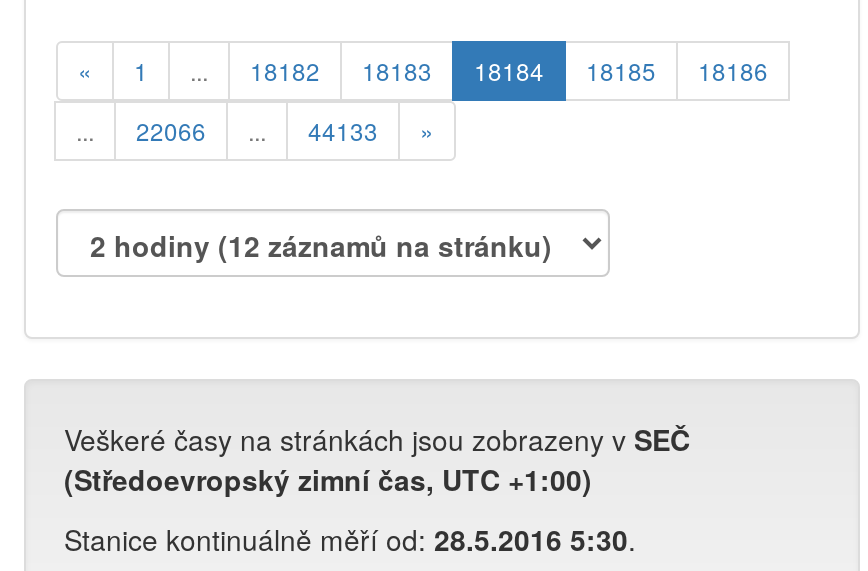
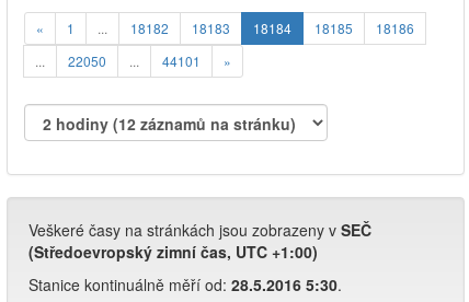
- 22066
+ 22050

- 44133
+ 44101
